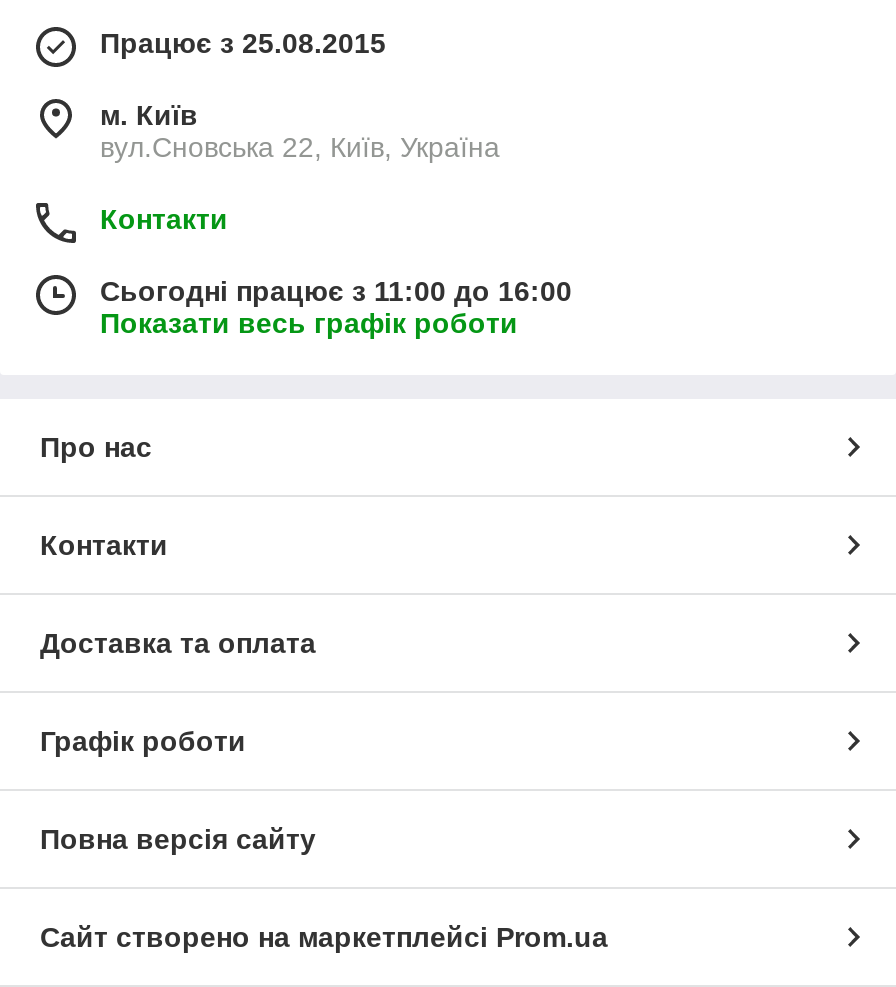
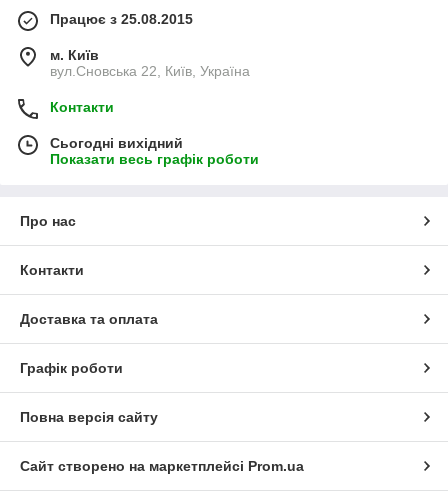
- Сьогодні працює з 11:00 до 16:00
+ Сьогодні вихідний
